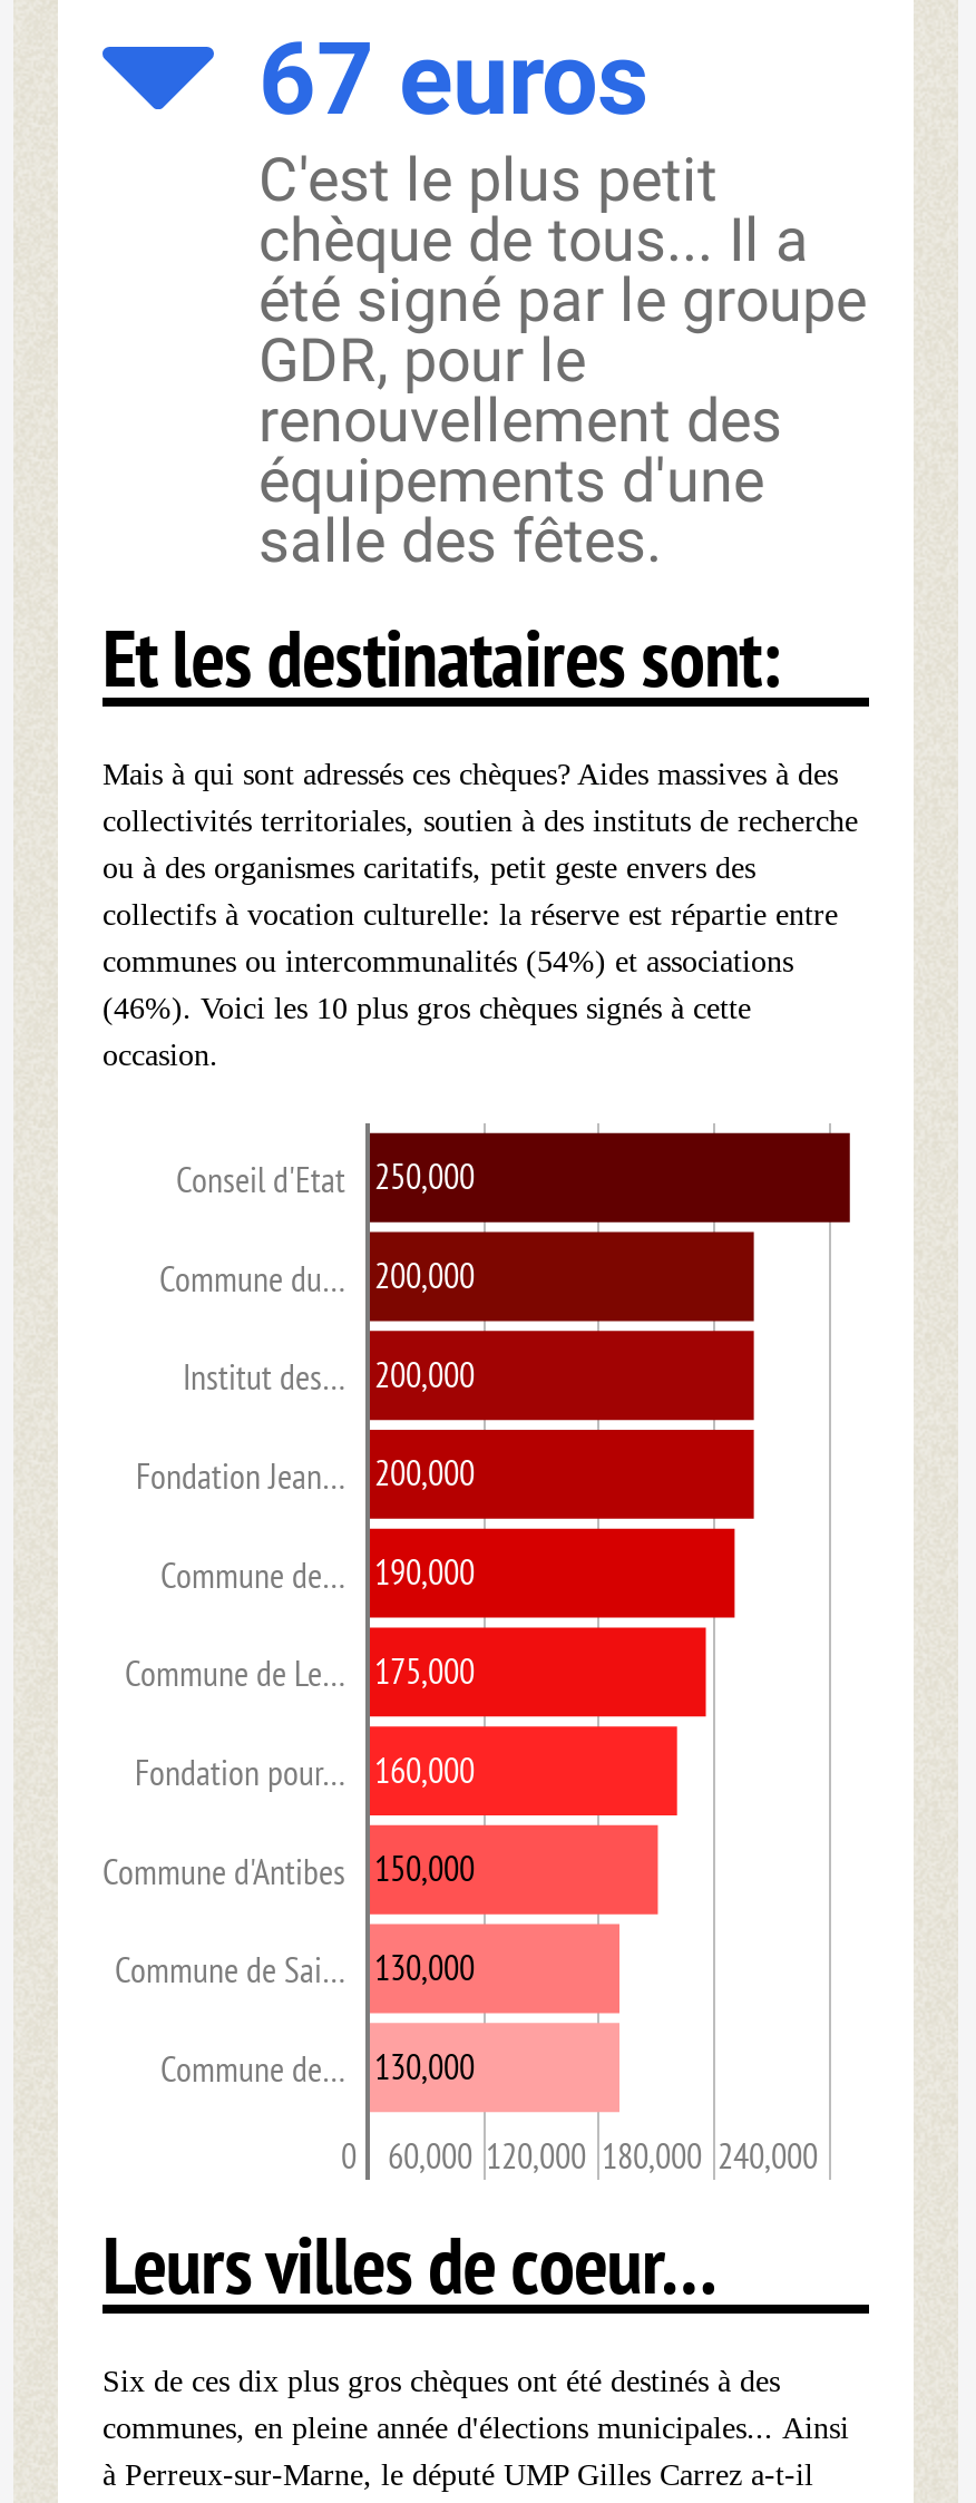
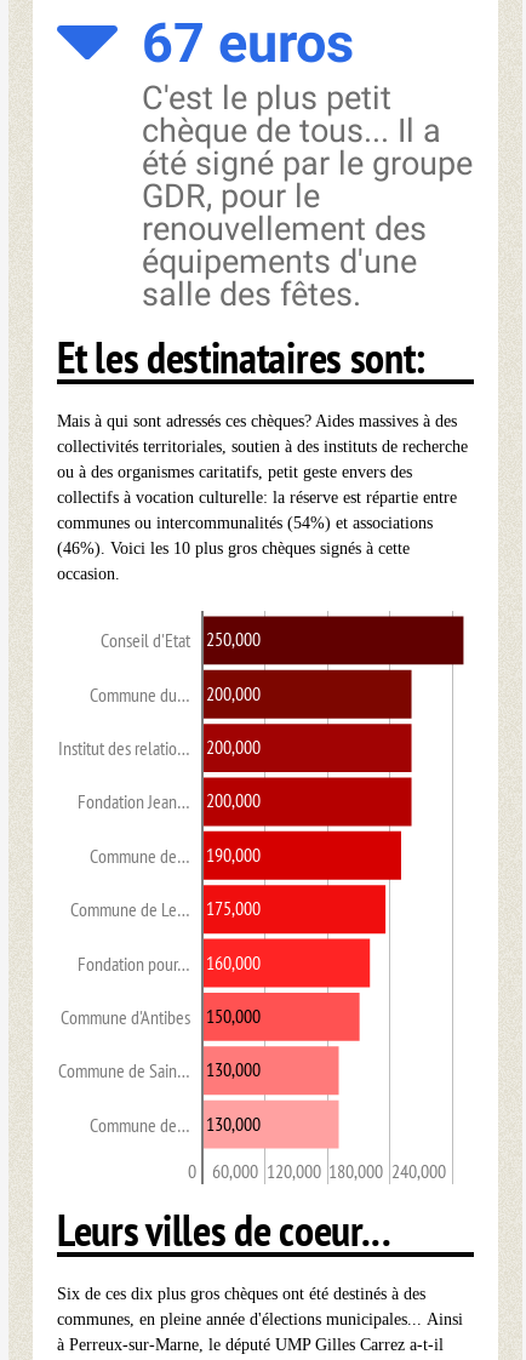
- Institut des…
+ Institut des relatio…

- Commune de Sai…
+ Commune de Sain…
